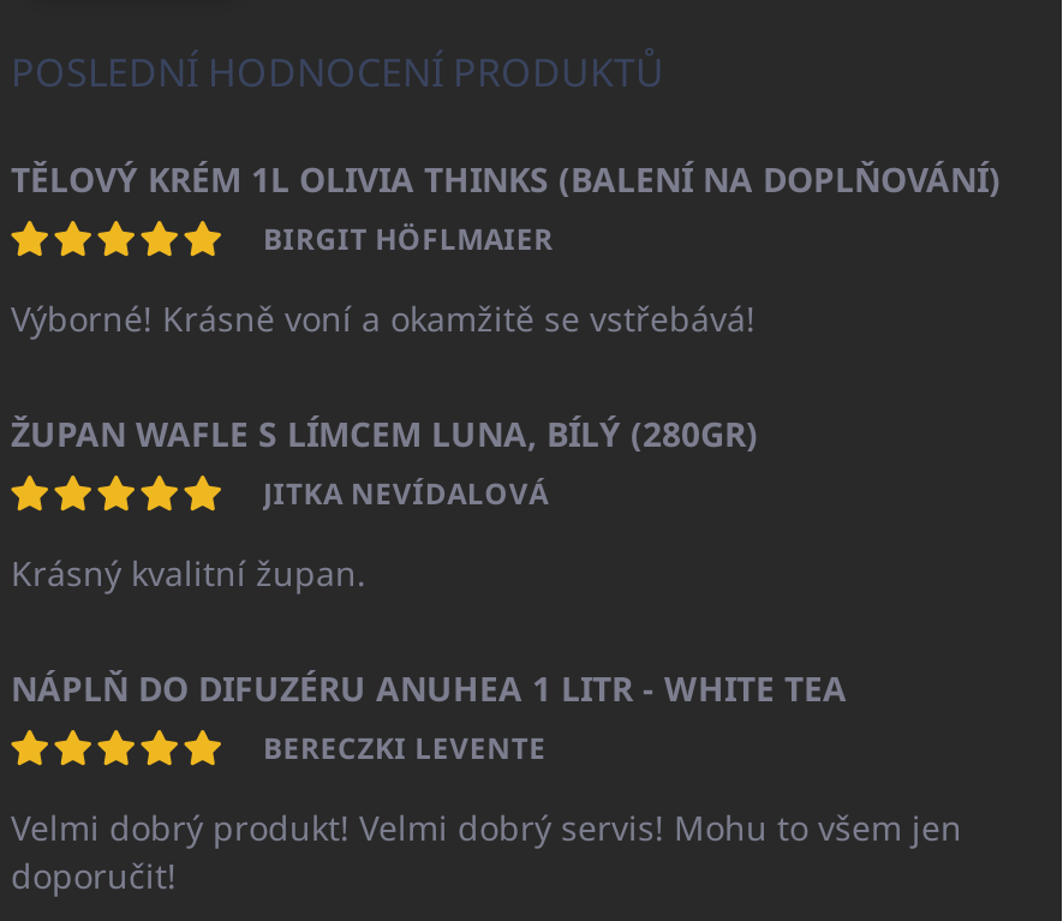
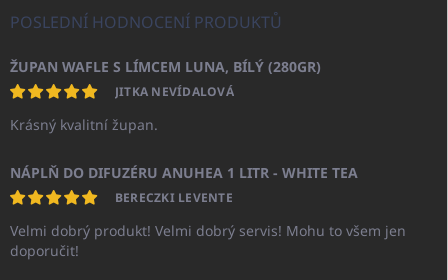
- TĚLOVÝ KRÉM 1L OLIVIA THINKS (BALENÍ NA DOPLŇOVÁNÍ)
- BIRGIT HÖFLMAIER
- Výborné! Krásně voní a okamžitě se vstřebává!
